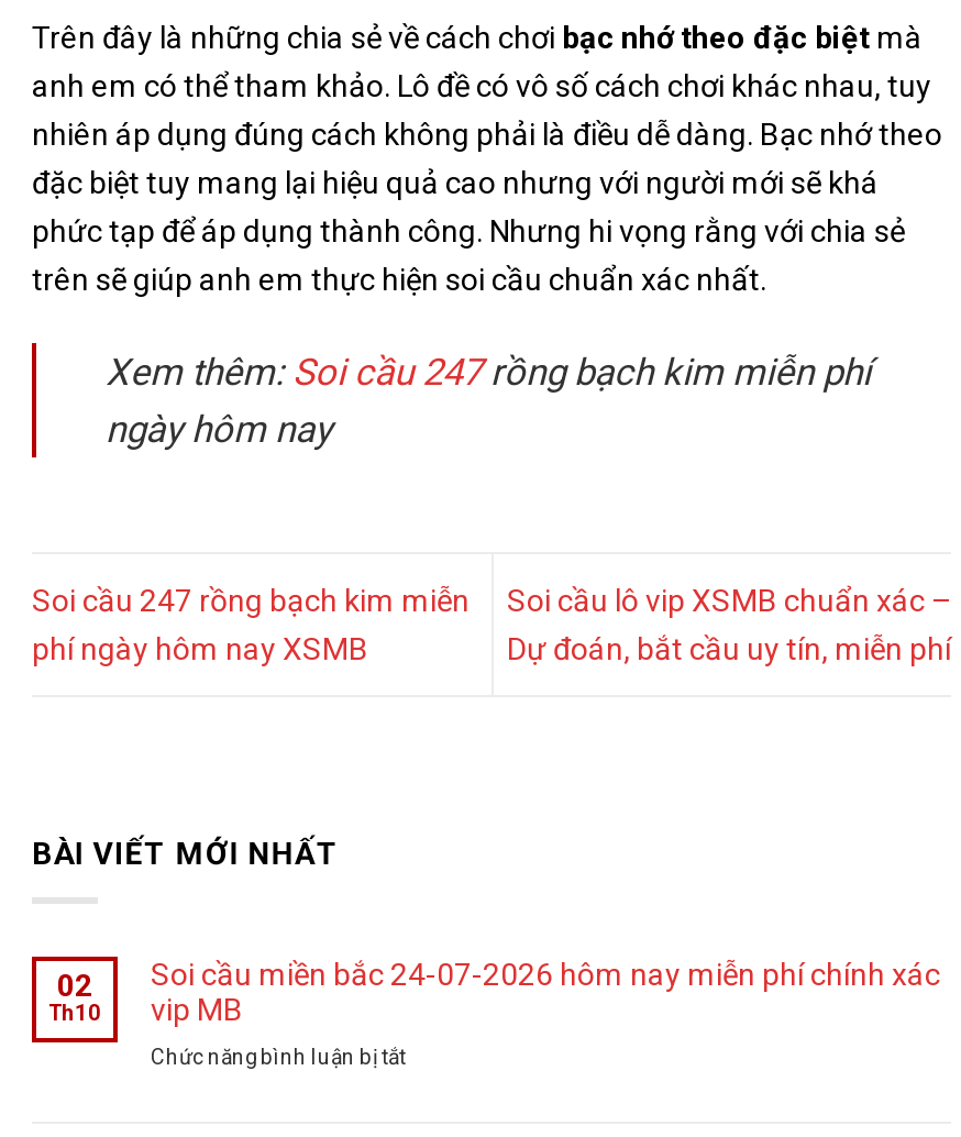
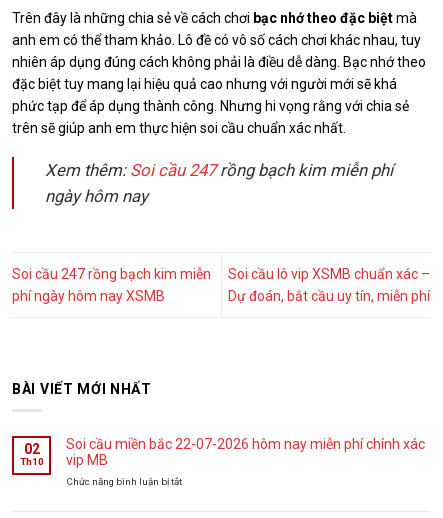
- Soi cầu miền bắc 24-07-2026 hôm nay miễn phí chính xác
+ Soi cầu miền bắc 22-07-2026 hôm nay miễn phí chính xác
